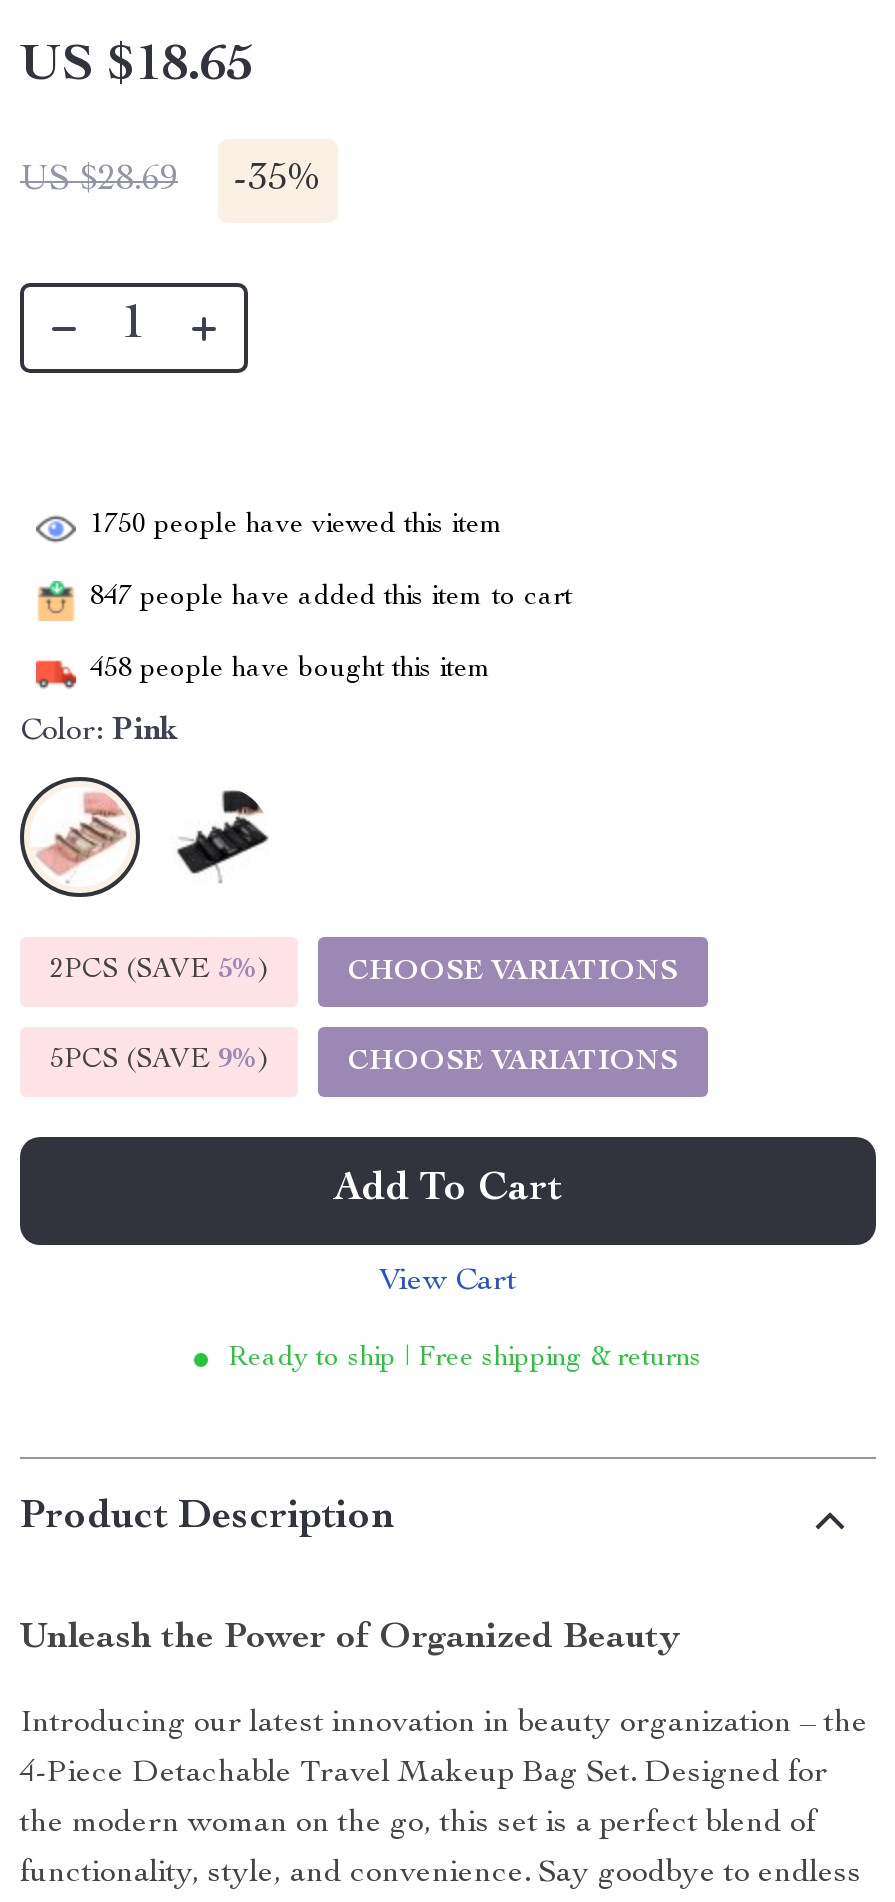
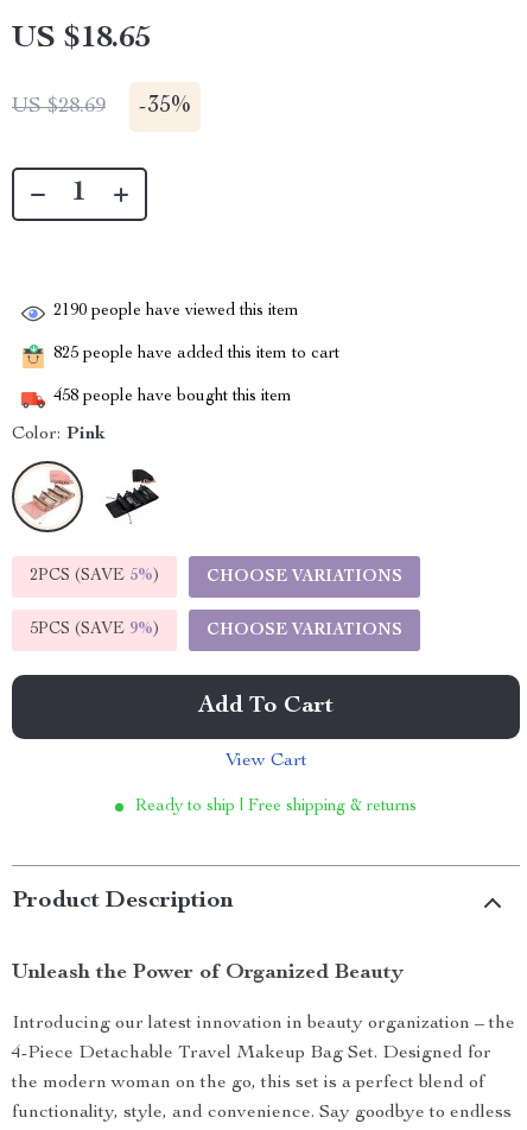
- 1750 people have viewed this item
+ 2190 people have viewed this item

- 847 people have added this item to cart
+ 825 people have added this item to cart
